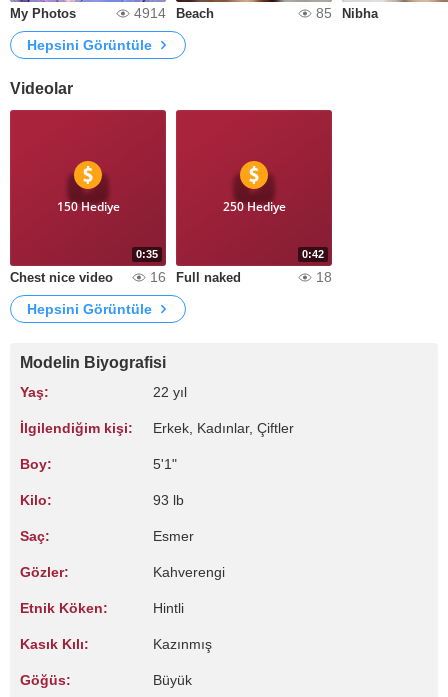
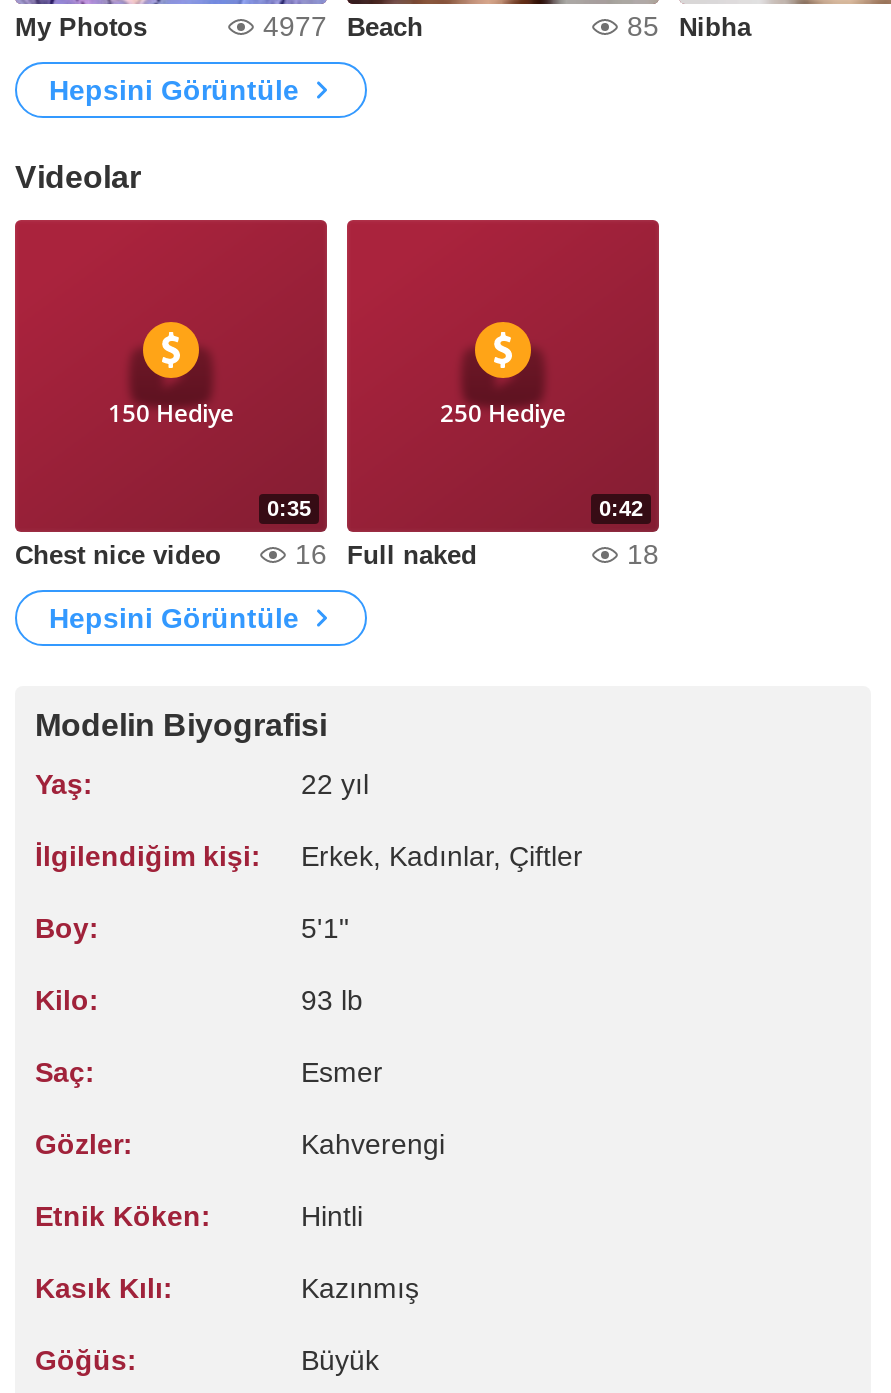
- 4914 Beach
+ 4977 Beach
